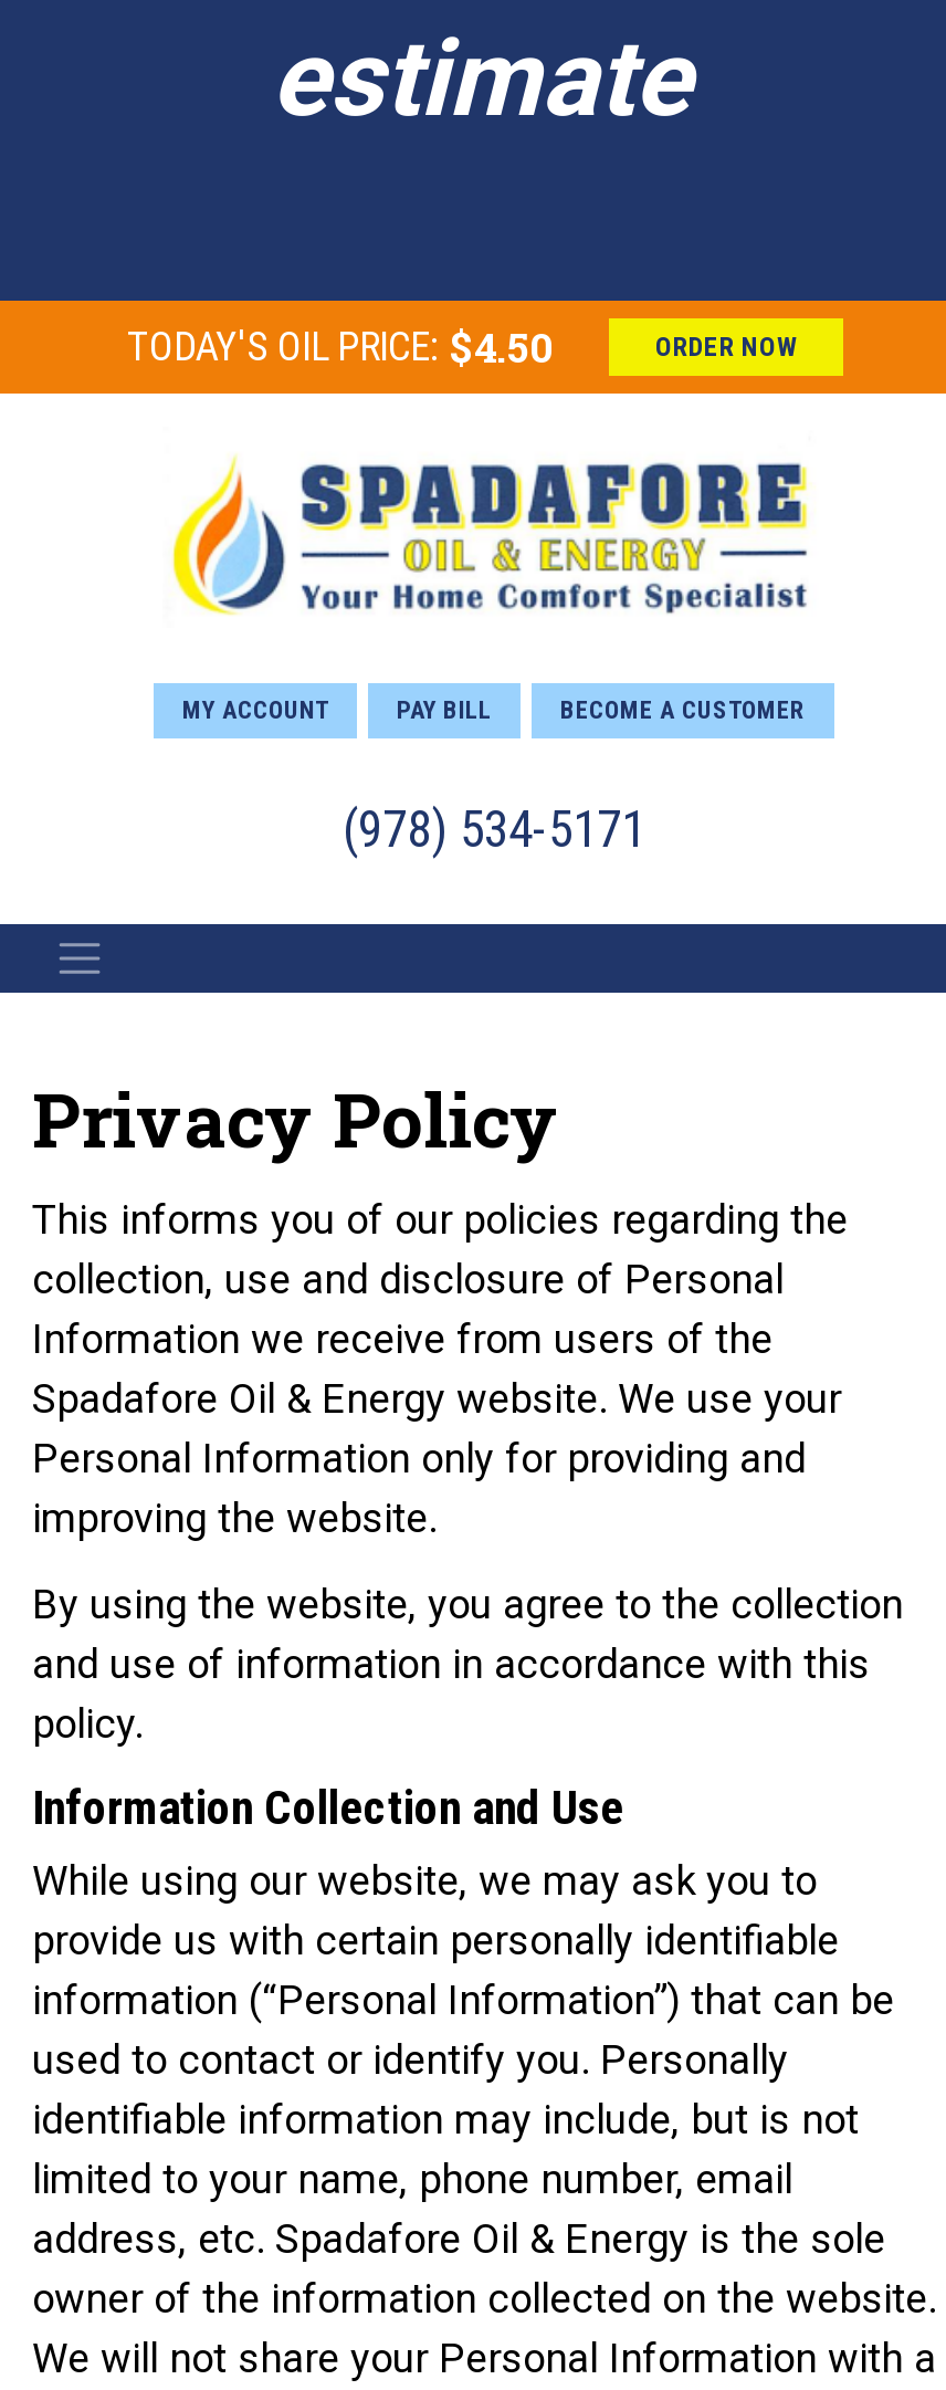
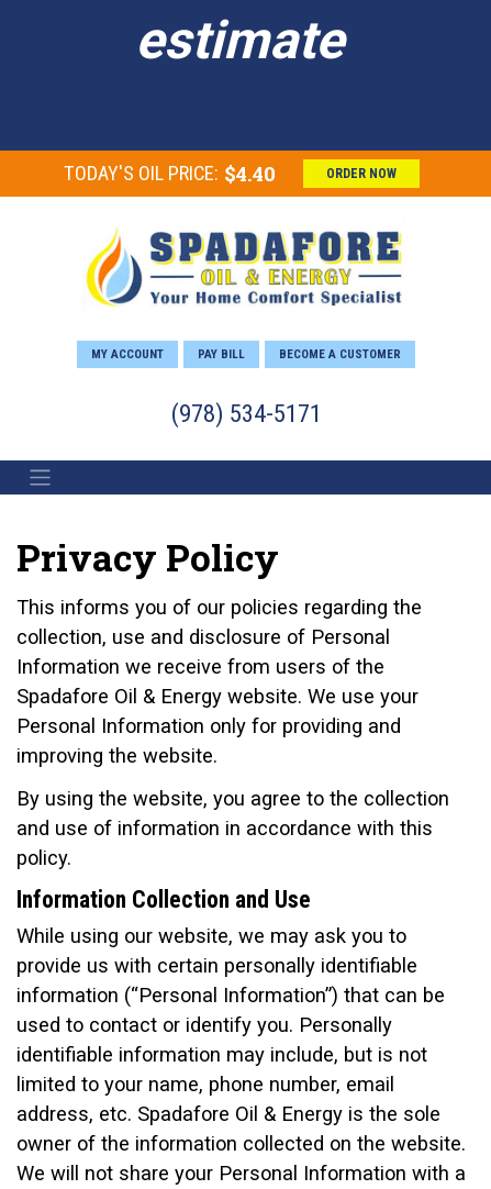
- TODAY'S OIL PRICE: $4.50
+ TODAY'S OIL PRICE: $4.40
